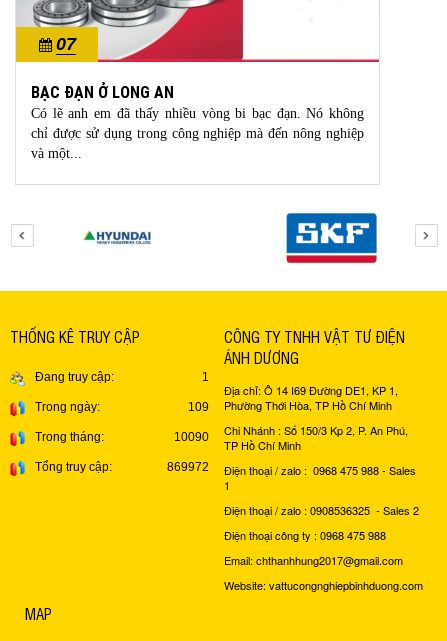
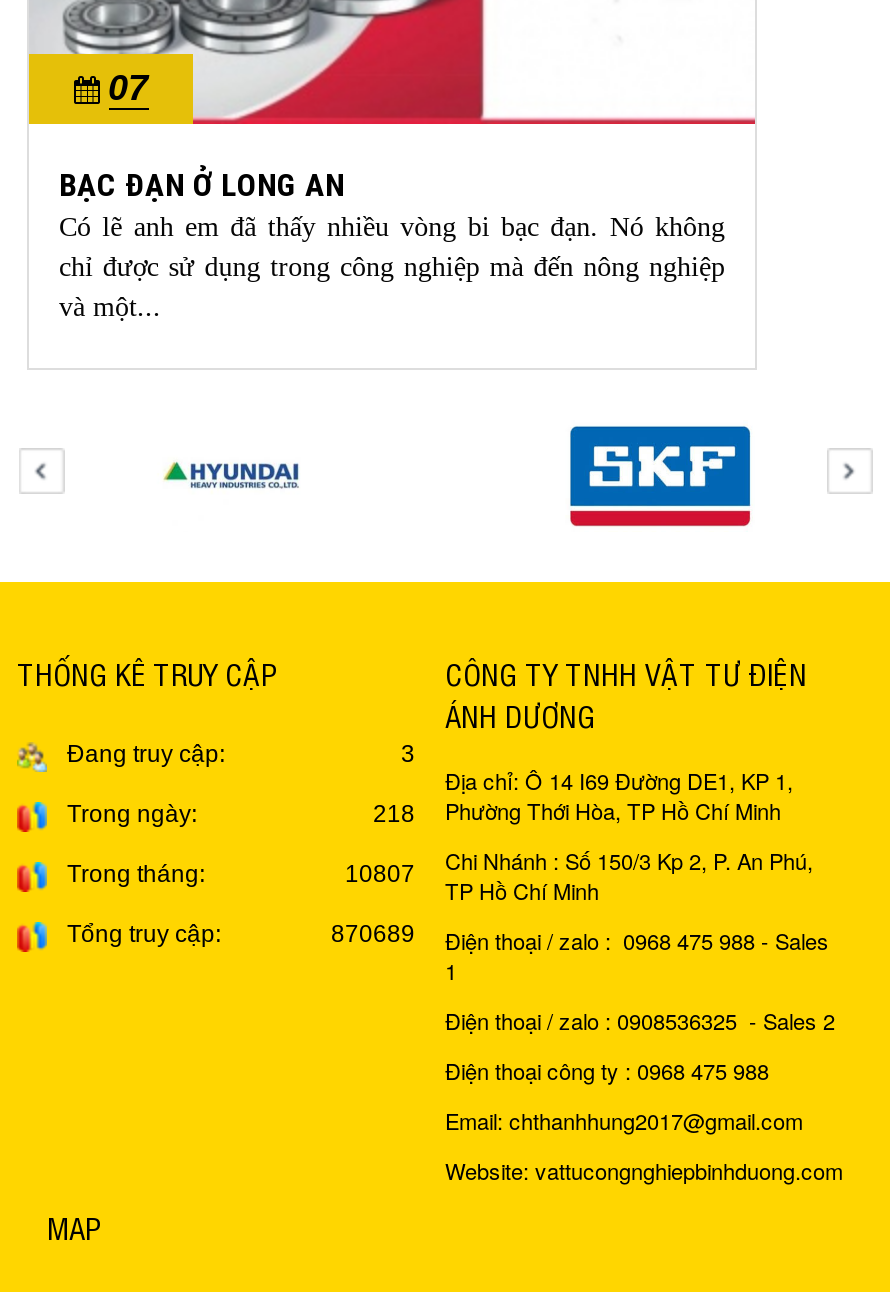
- 1
+ 3

- 109 Phường Thới Hòa, TP Hồ Chí Minh
+ 218 Phường Thới Hòa, TP Hồ Chí Minh

- 10090 Chi Nhánh : Số 150/3 Kp 2, P. An Phú, TP Hồ Chí Minh
+ 10807 Chi Nhánh : Số 150/3 Kp 2, P. An Phú, TP Hồ Chí Minh

- 869972 Điện thoại / zalo : 0968 475 988 - Sales
+ 870689 Điện thoại / zalo : 0968 475 988 - Sales
